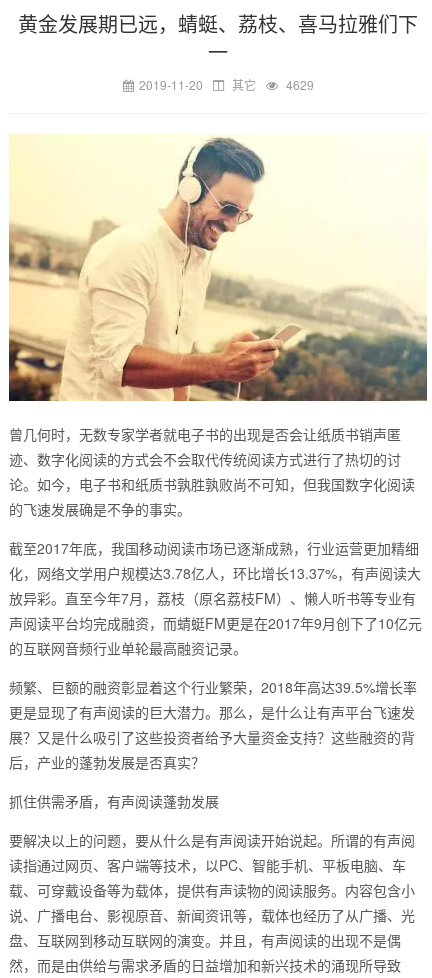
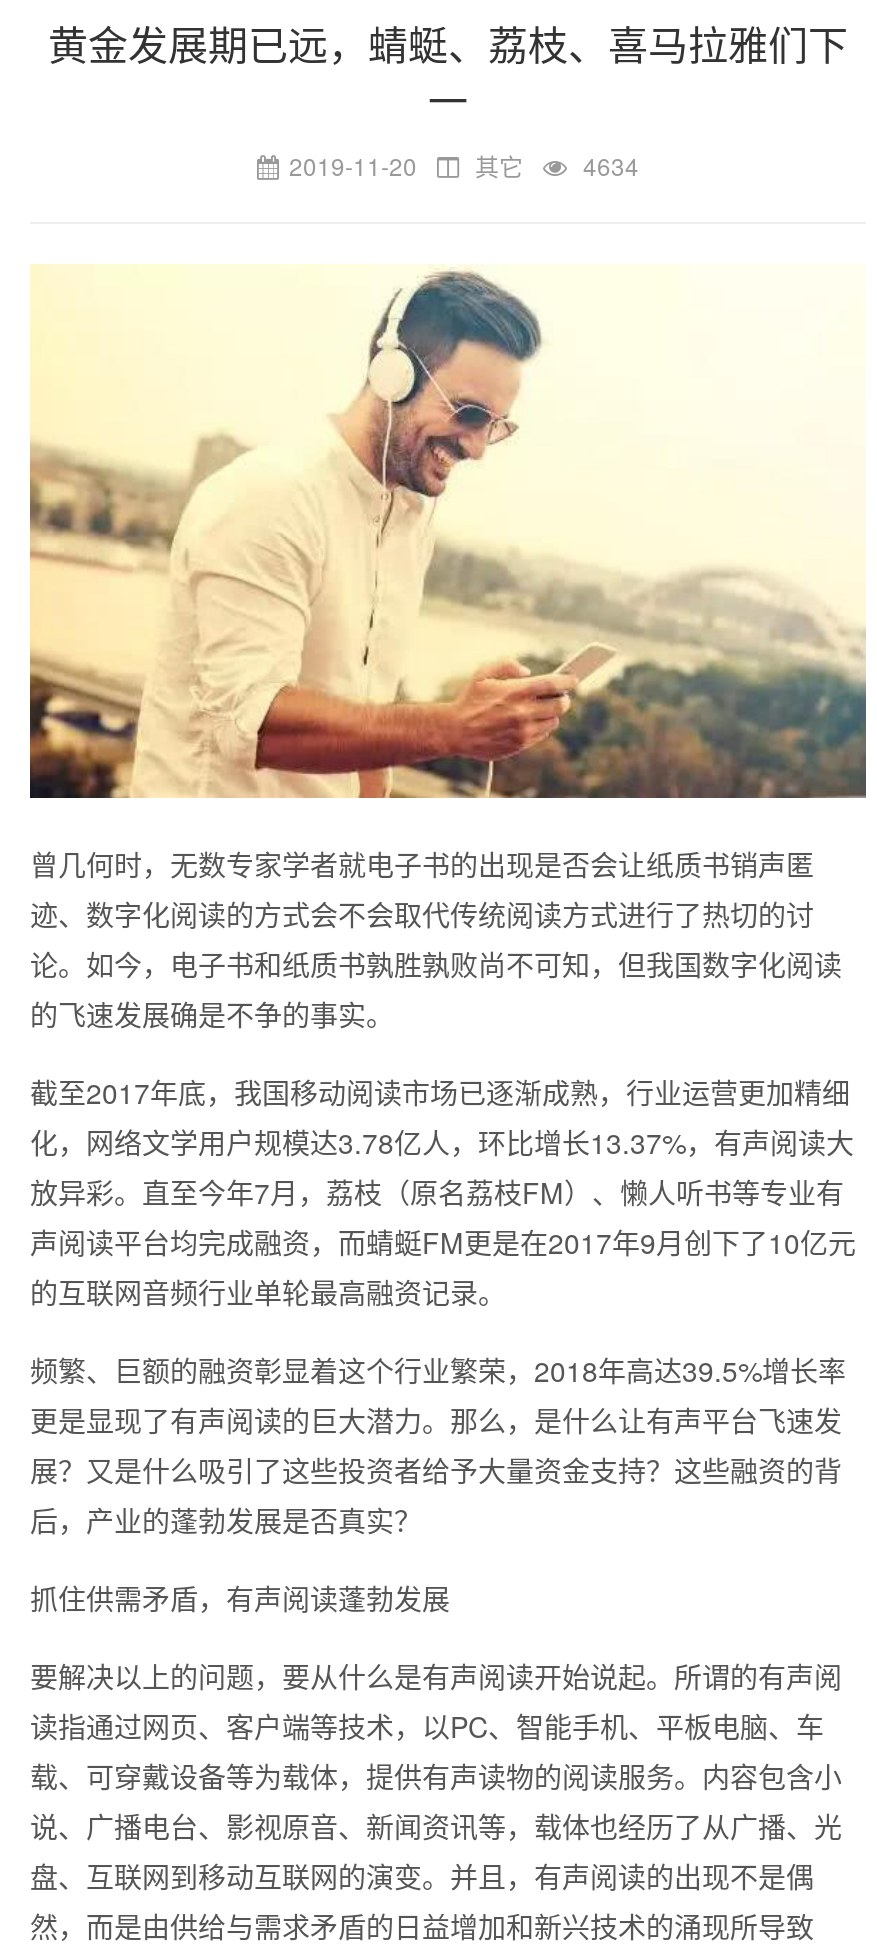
- 2019-11-20 其它 4629
+ 2019-11-20 其它 4634
